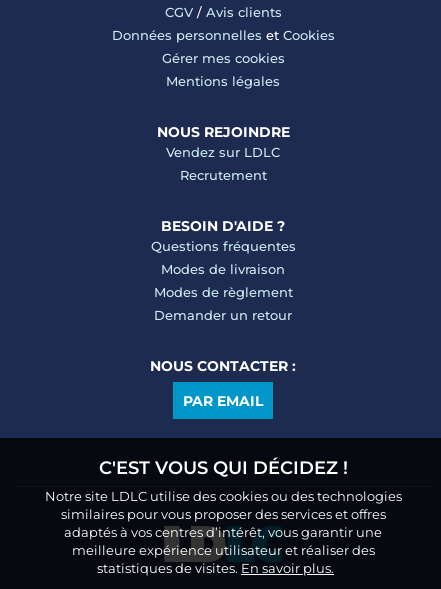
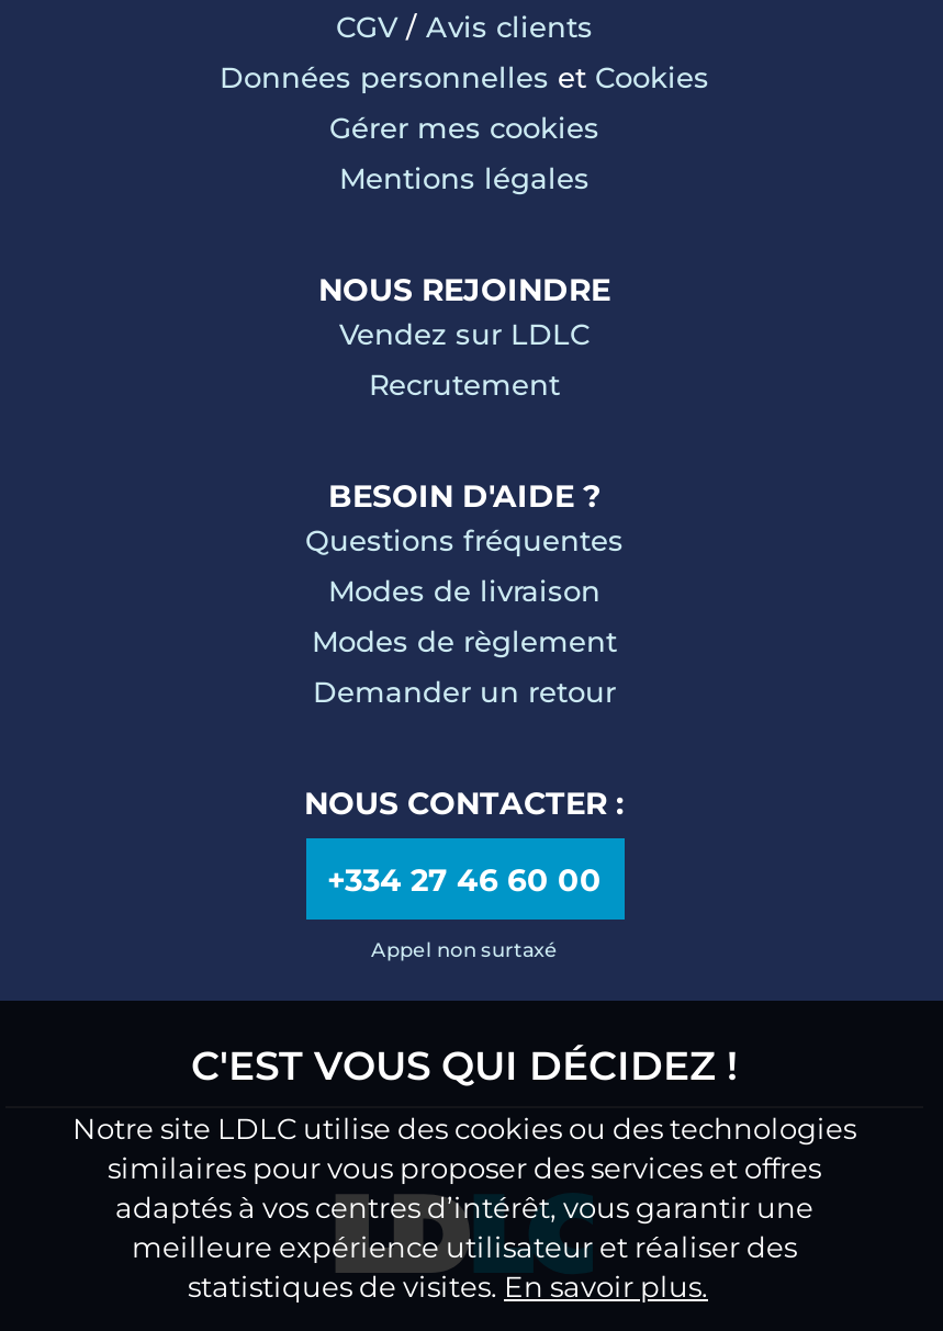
- PAR EMAIL
+ +334 27 46 60 00
+ Appel non surtaxé
